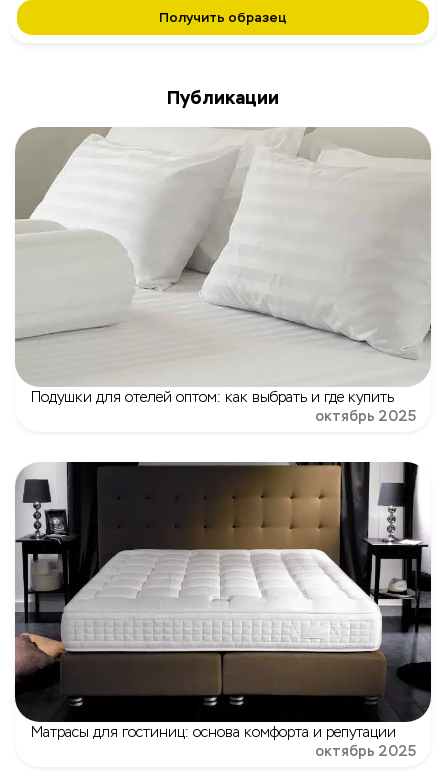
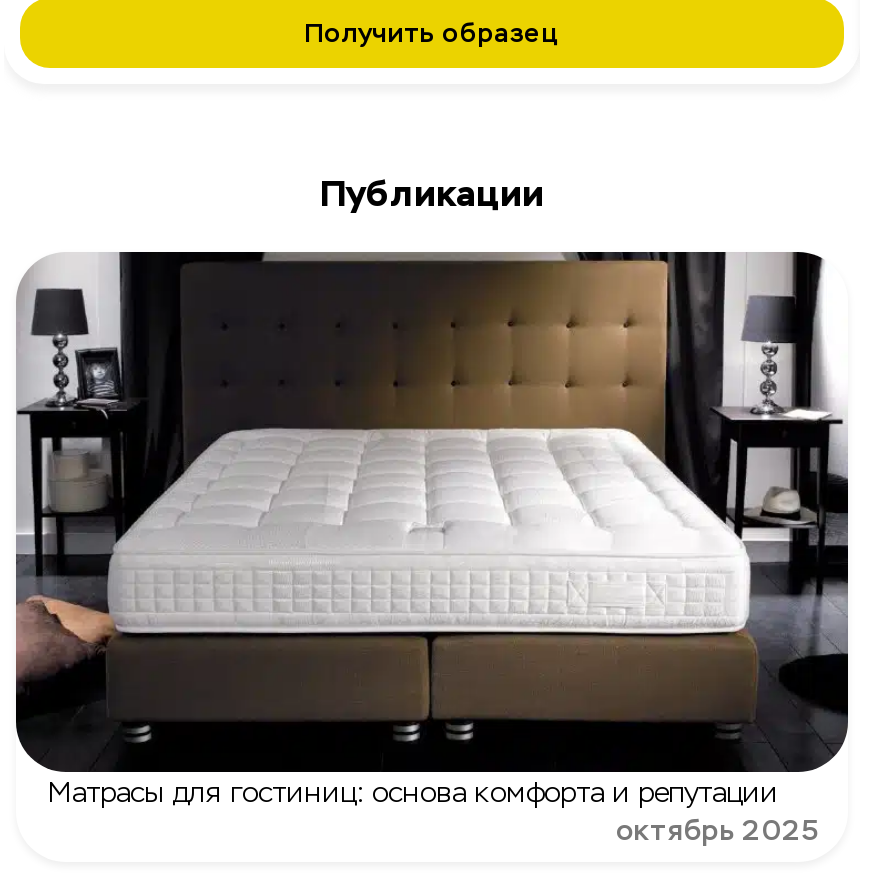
- [image]
- Подушки для отелей оптом: как выбрать и где купить
- октябрь 2025
